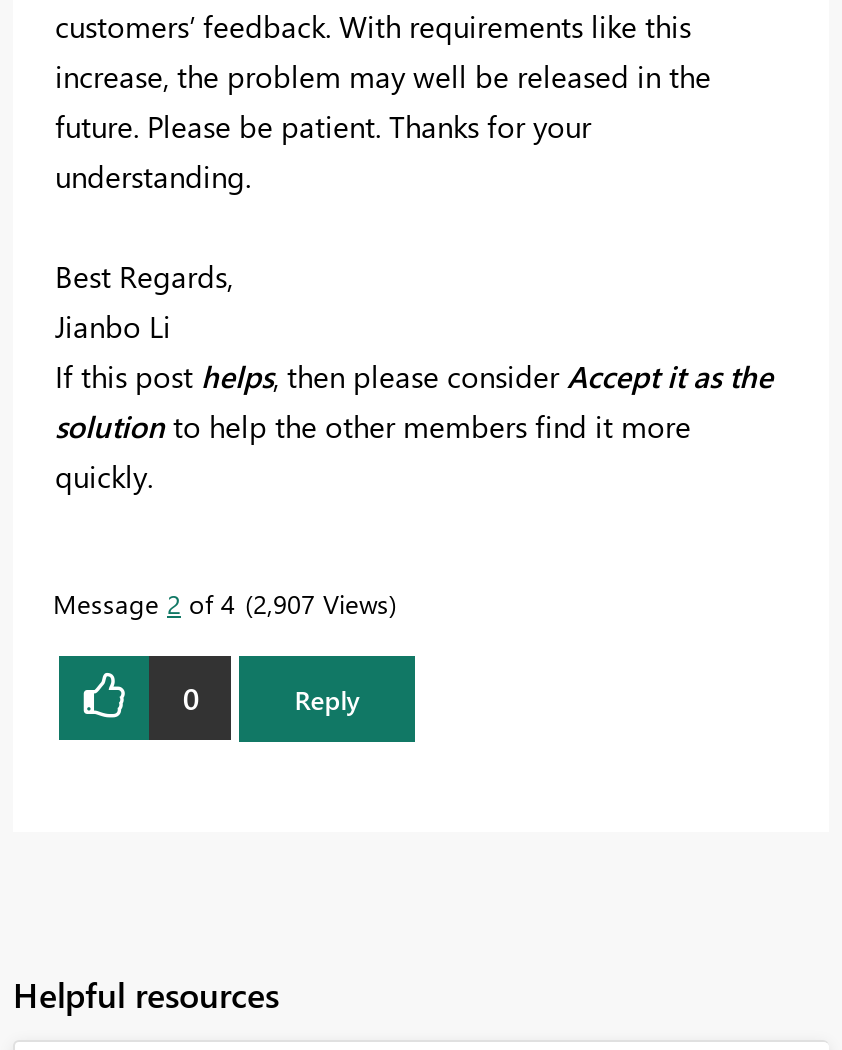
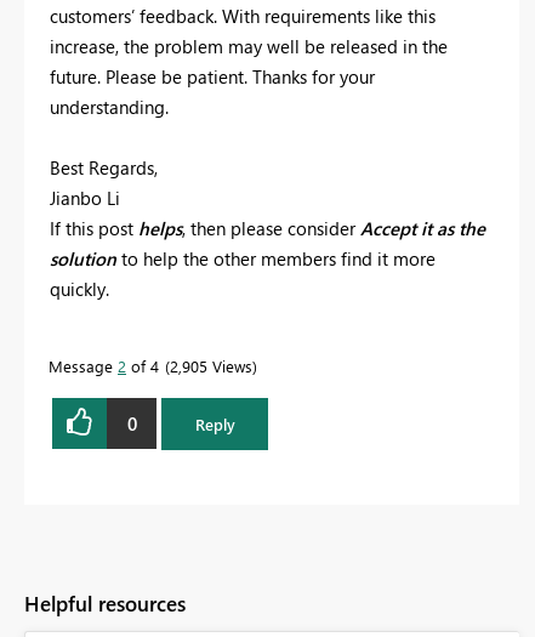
- Message 2 of 4 2,907 Views
+ Message 2 of 4 2,905 Views
